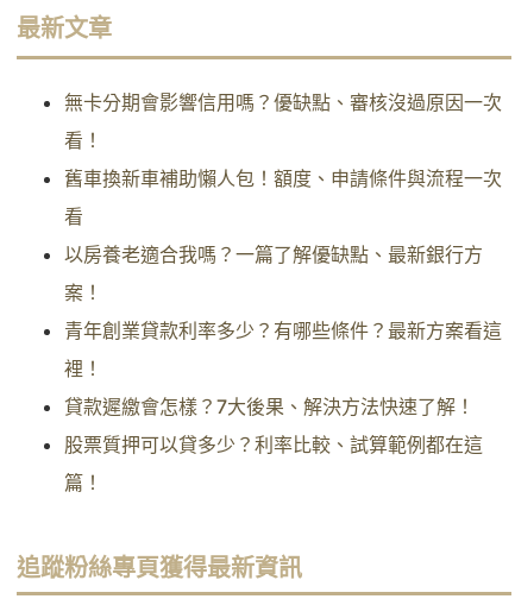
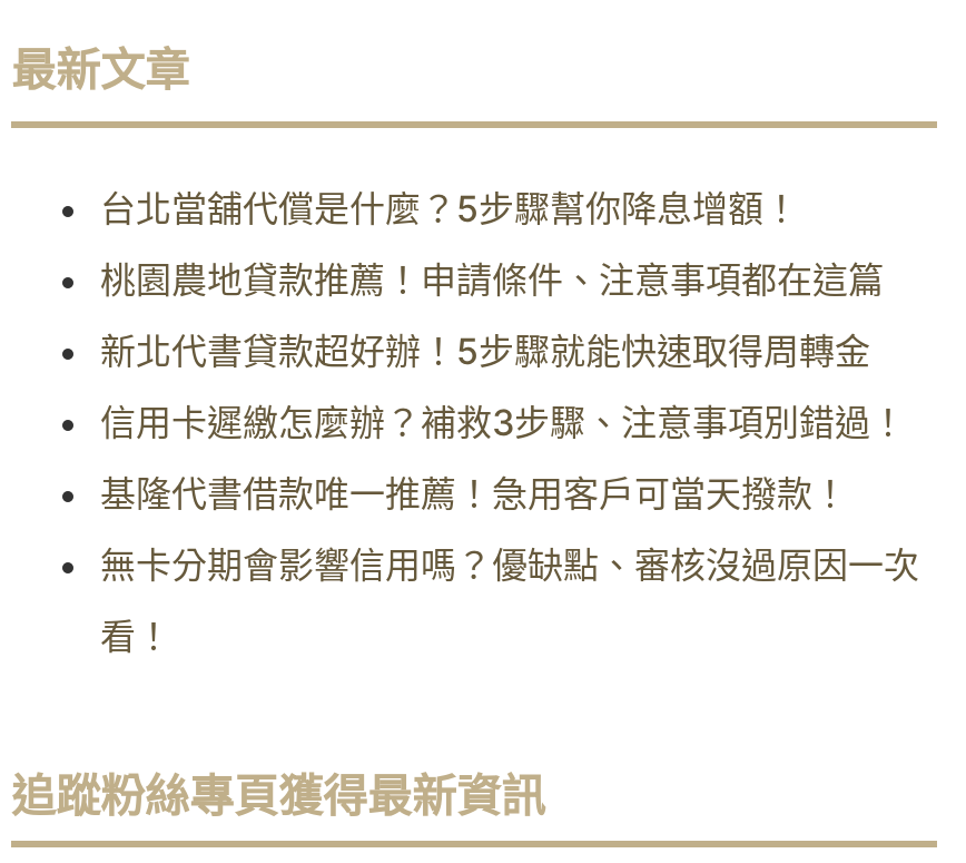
+ 台北當舖代償是什麼？5步驟幫你降息增額！
+ 桃園農地貸款推薦！申請條件、注意事項都在這篇
+ 新北代書貸款超好辦！5步驟就能快速取得周轉金
+ 信用卡遲繳怎麼辦？補救3步驟、注意事項別錯過！
+ 基隆代書借款唯一推薦！急用客戶可當天撥款！

moved down: 無卡分期會影響信用嗎？優缺點、審核沒過原因一次 | 看！

- 舊車換新車補助懶人包！額度、申請條件與流程一次
- 看
- 以房養老適合我嗎？一篇了解優缺點、最新銀行方
- 案！
- 青年創業貸款利率多少？有哪些條件？最新方案看這
- 裡！
- 貸款遲繳會怎樣？7大後果、解決方法快速了解！
- 股票質押可以貸多少？利率比較、試算範例都在這
- 篇！
